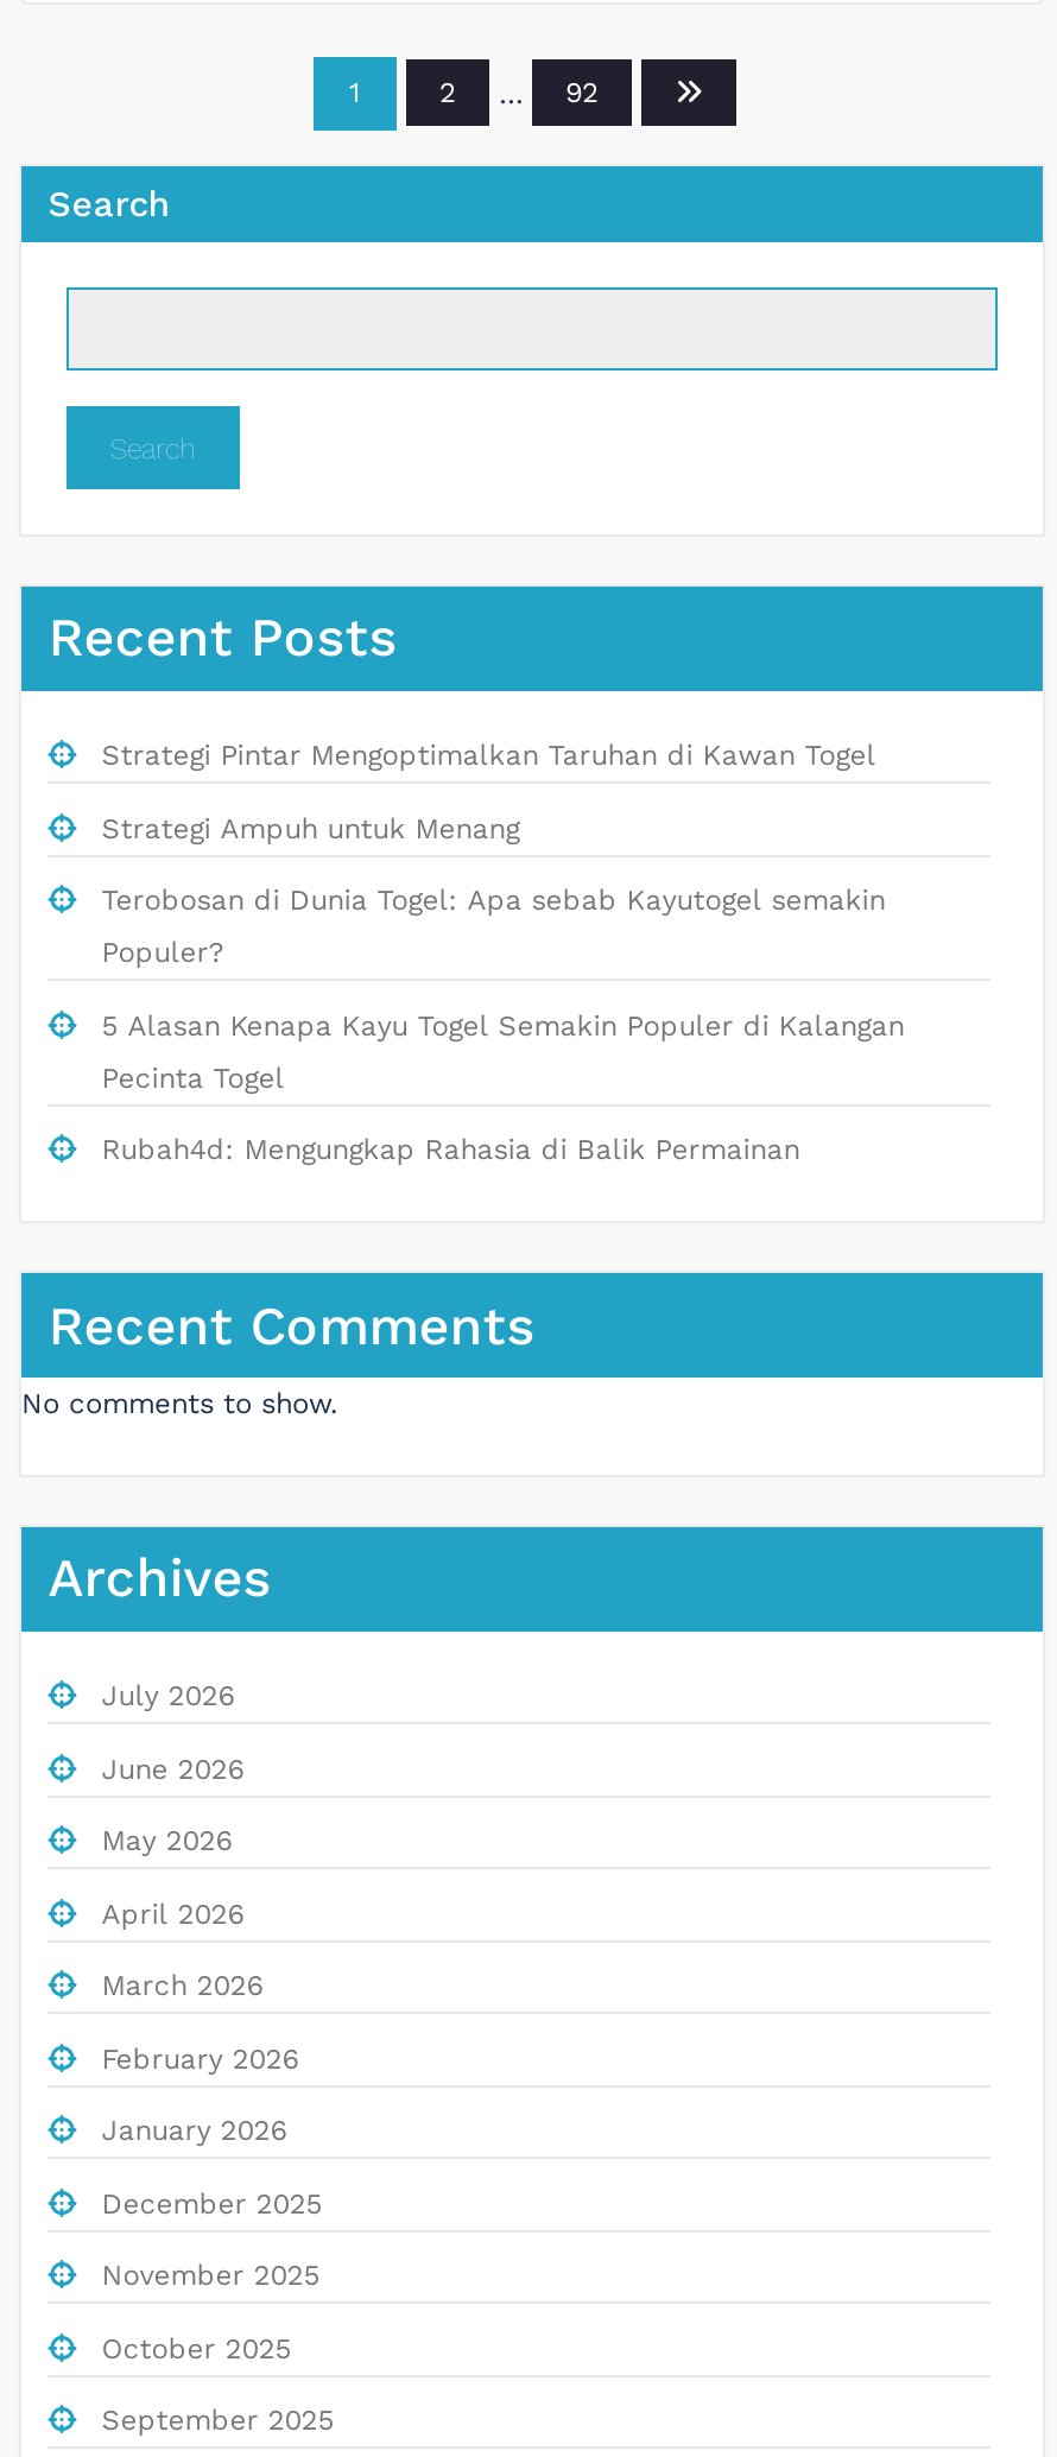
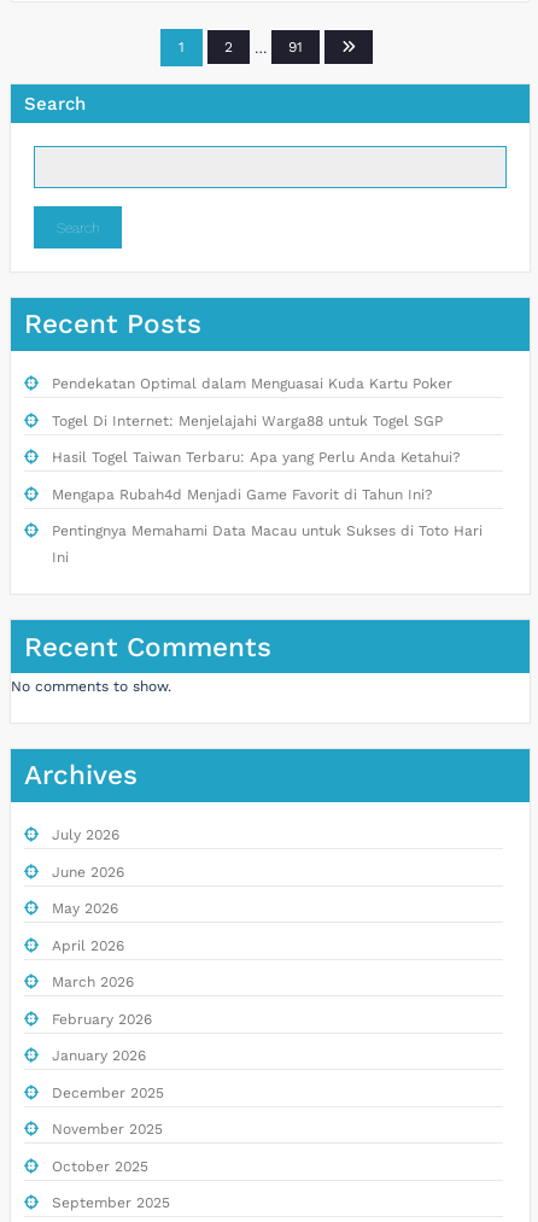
- 92
+ 91

- Strategi Pintar Mengoptimalkan Taruhan di Kawan Togel
- Strategi Ampuh untuk Menang
- Terobosan di Dunia Togel: Apa sebab Kayutogel semakin
- Populer?
- 5 Alasan Kenapa Kayu Togel Semakin Populer di Kalangan
- Pecinta Togel
- Rubah4d: Mengungkap Rahasia di Balik Permainan
+ Pendekatan Optimal dalam Menguasai Kuda Kartu Poker
+ Togel Di Internet: Menjelajahi Warga88 untuk Togel SGP
+ Hasil Togel Taiwan Terbaru: Apa yang Perlu Anda Ketahui?
+ Mengapa Rubah4d Menjadi Game Favorit di Tahun Ini?
+ Pentingnya Memahami Data Macau untuk Sukses di Toto Hari
+ Ini
